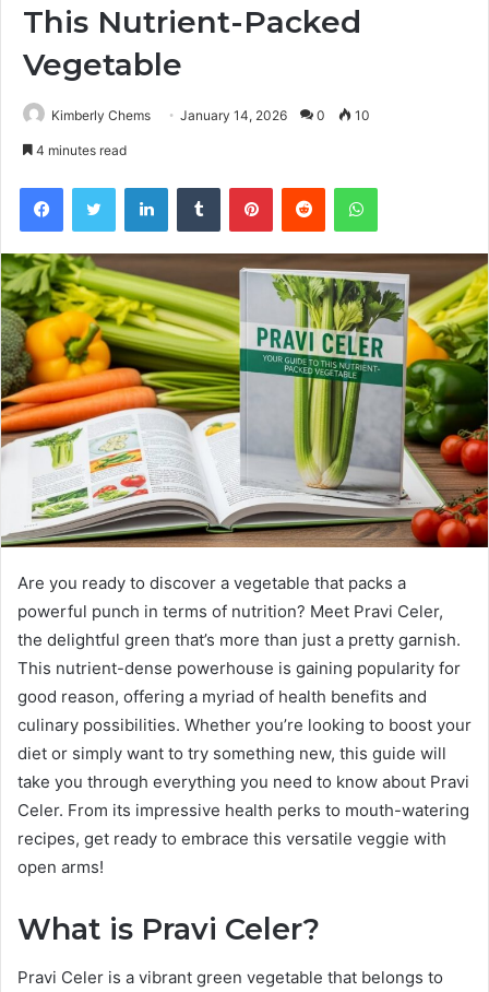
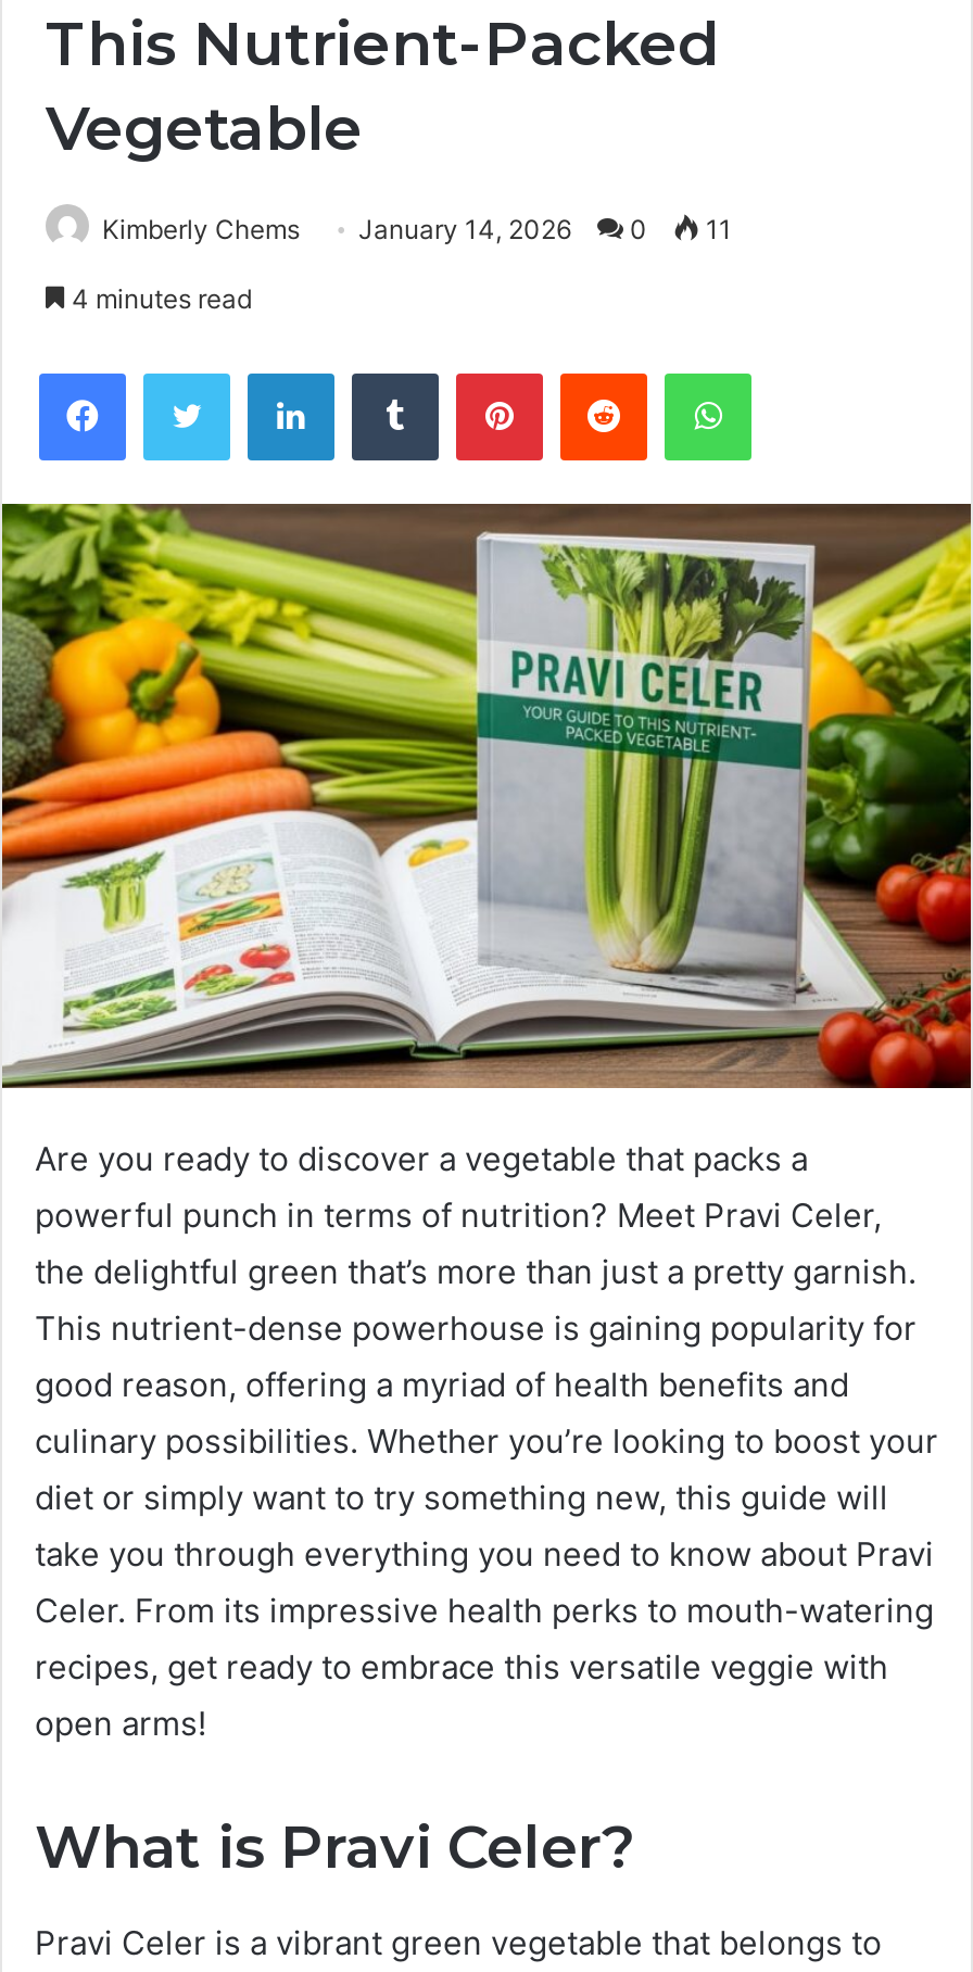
- Kimberly Chems January 14, 2026 0 10
+ Kimberly Chems January 14, 2026 0 11
